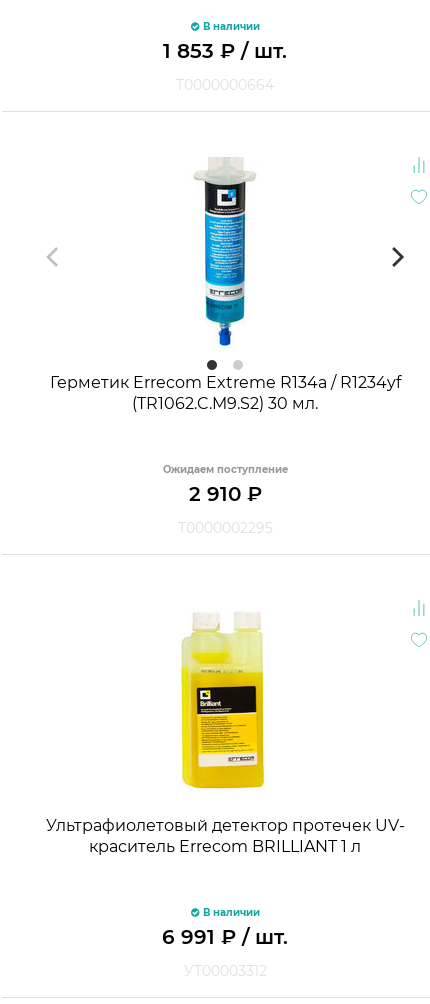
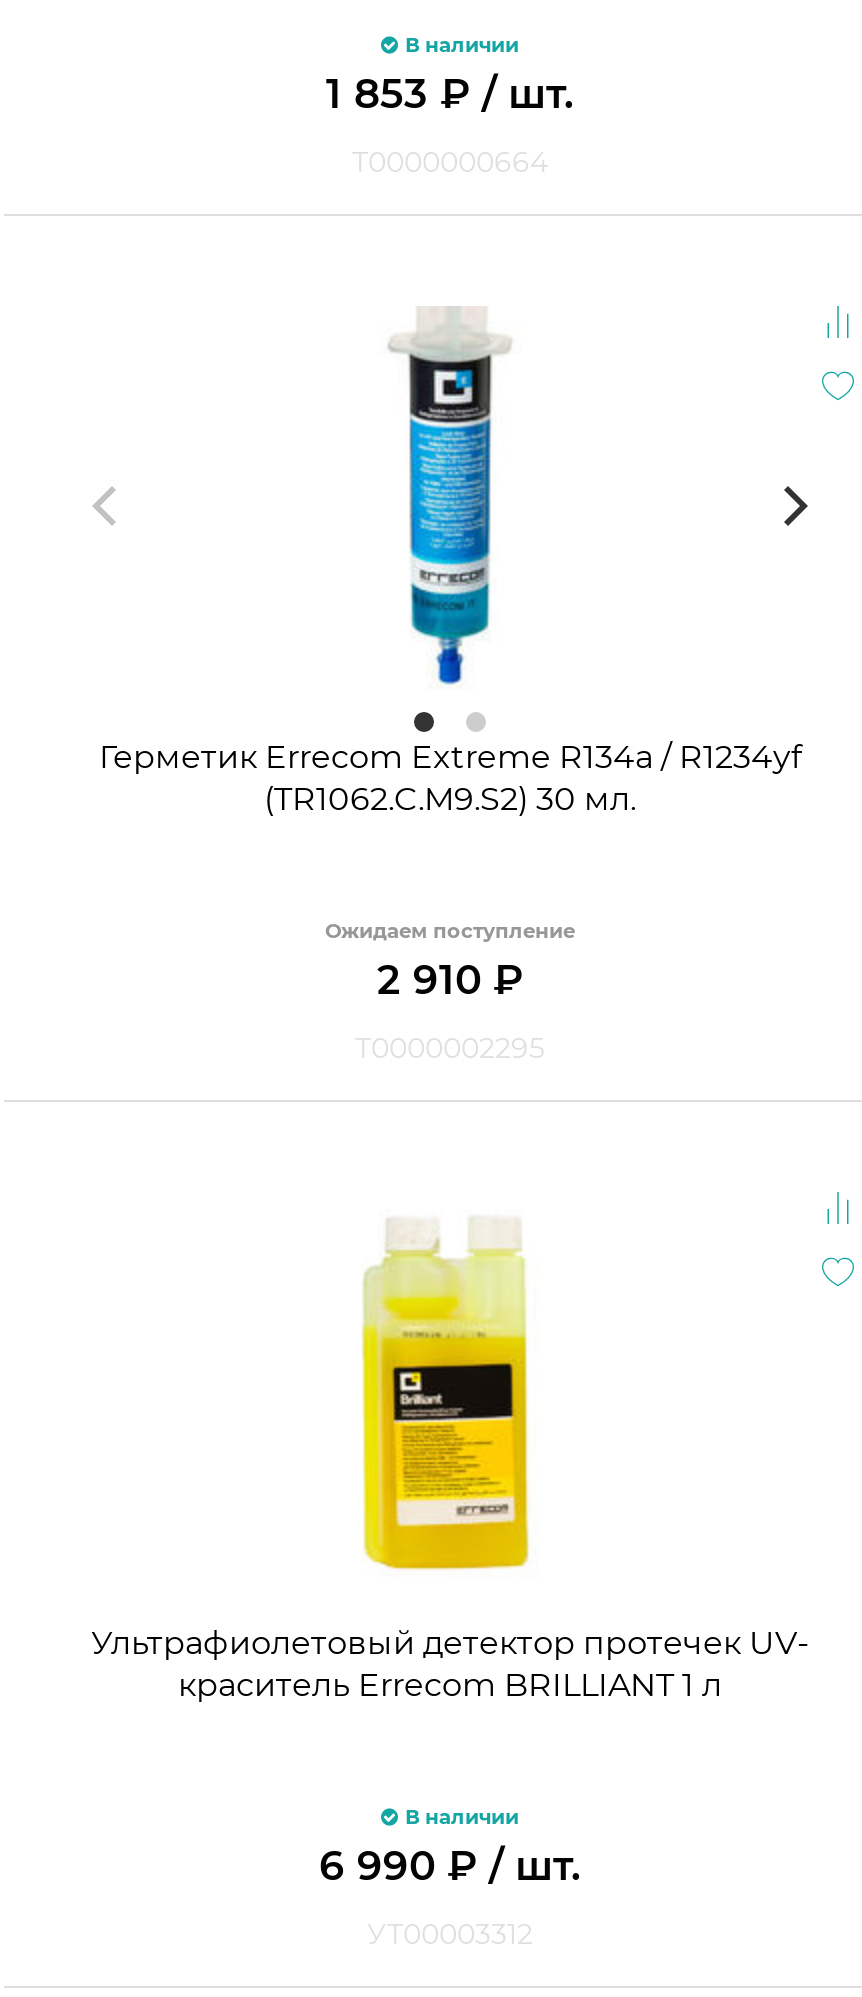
- 6 991 ₽ / шт.
+ 6 990 ₽ / шт.
